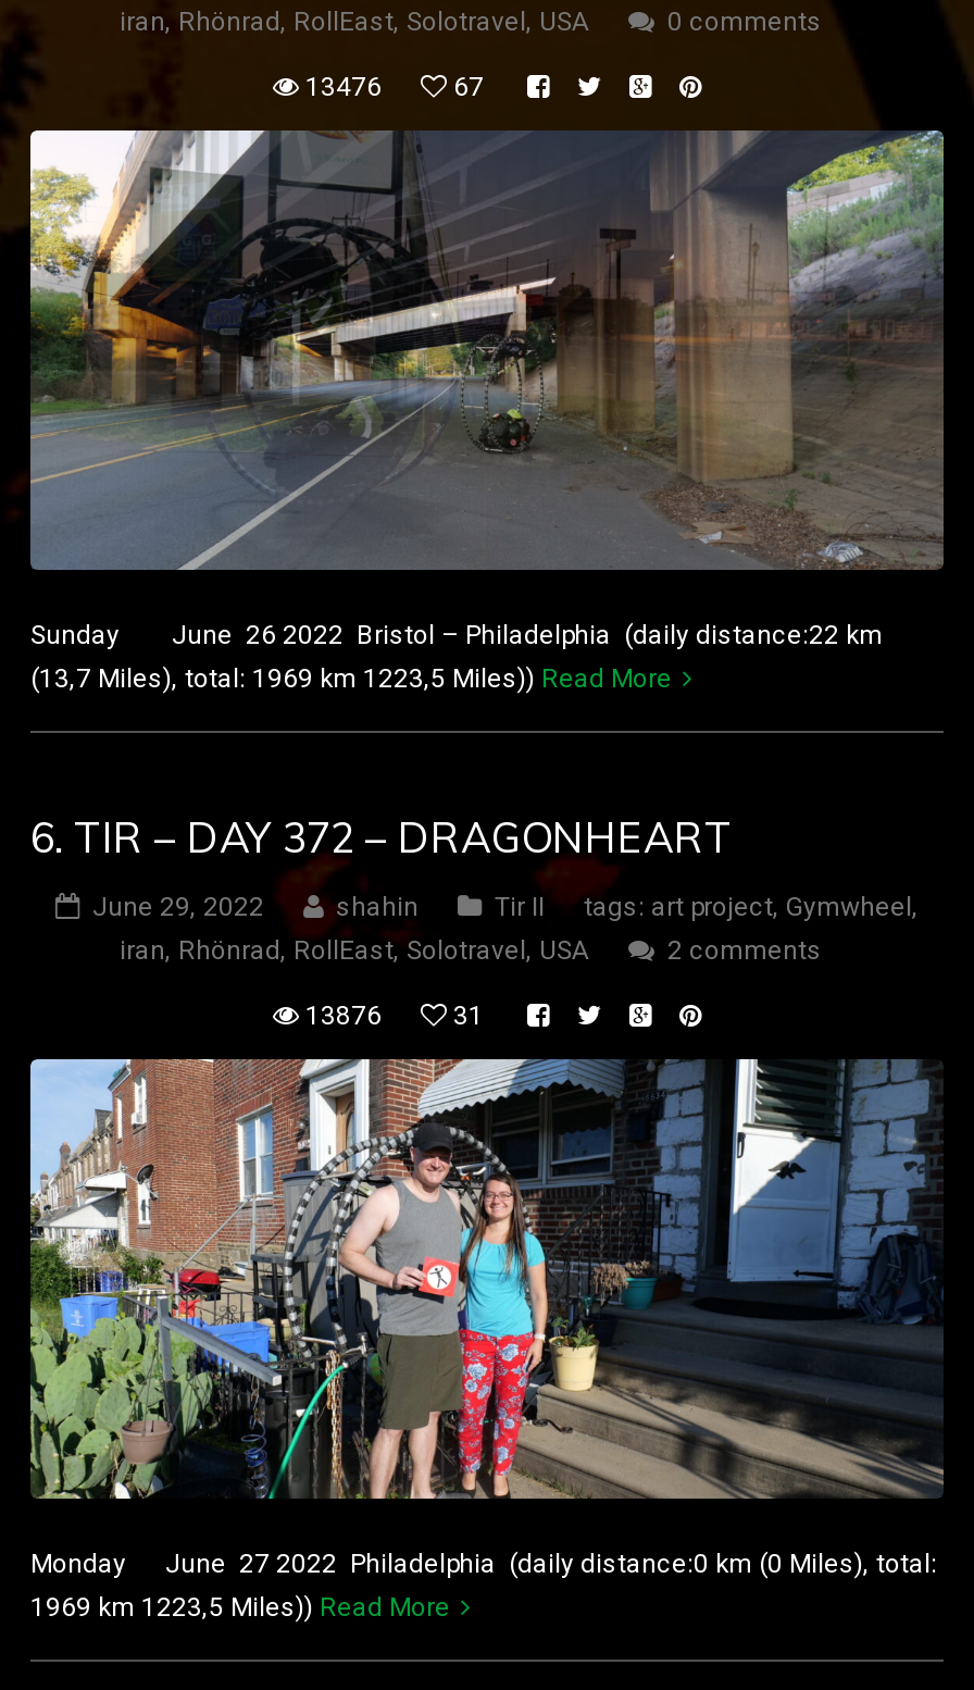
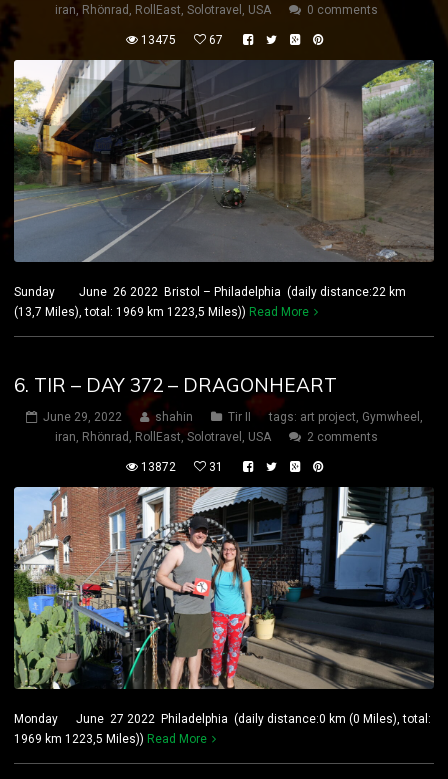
- 13476
+ 13475

- 13876
+ 13872
